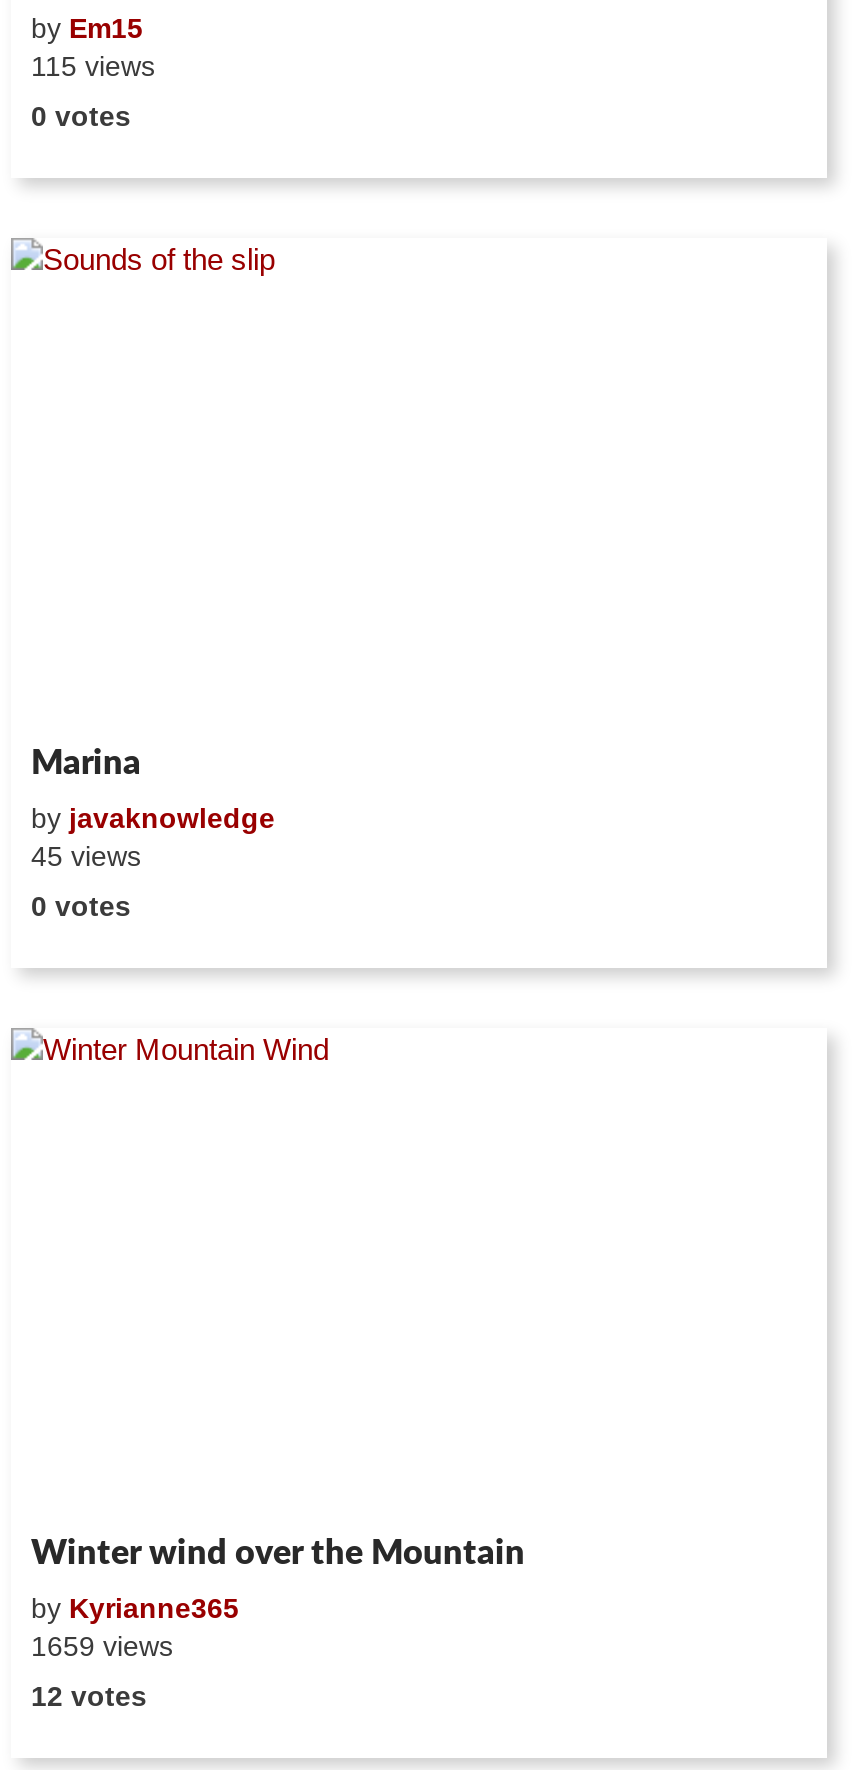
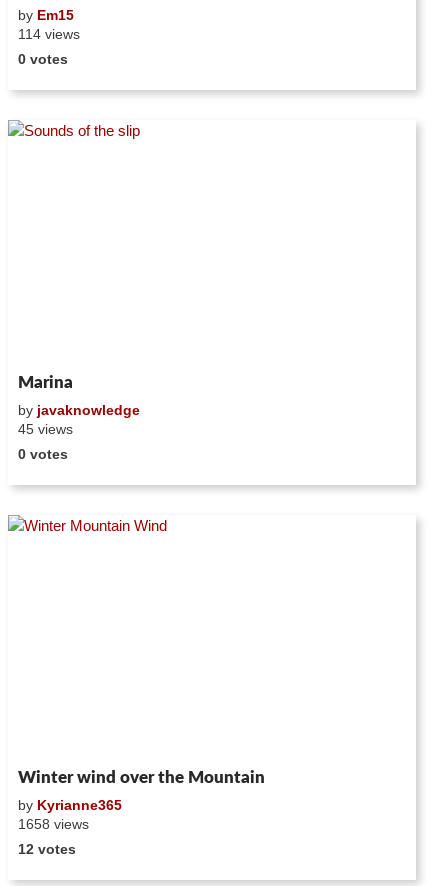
- 115 views
+ 114 views

- 1659 views
+ 1658 views
